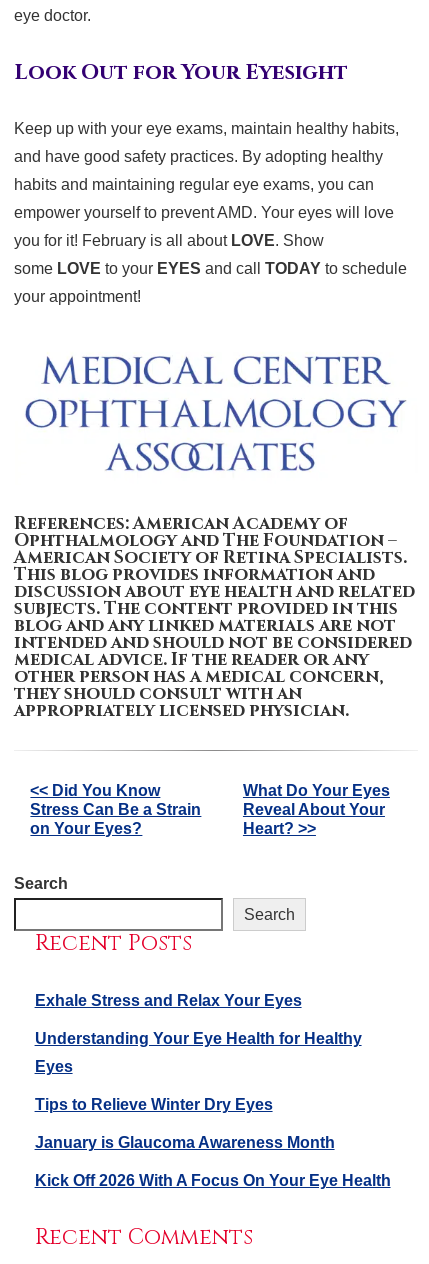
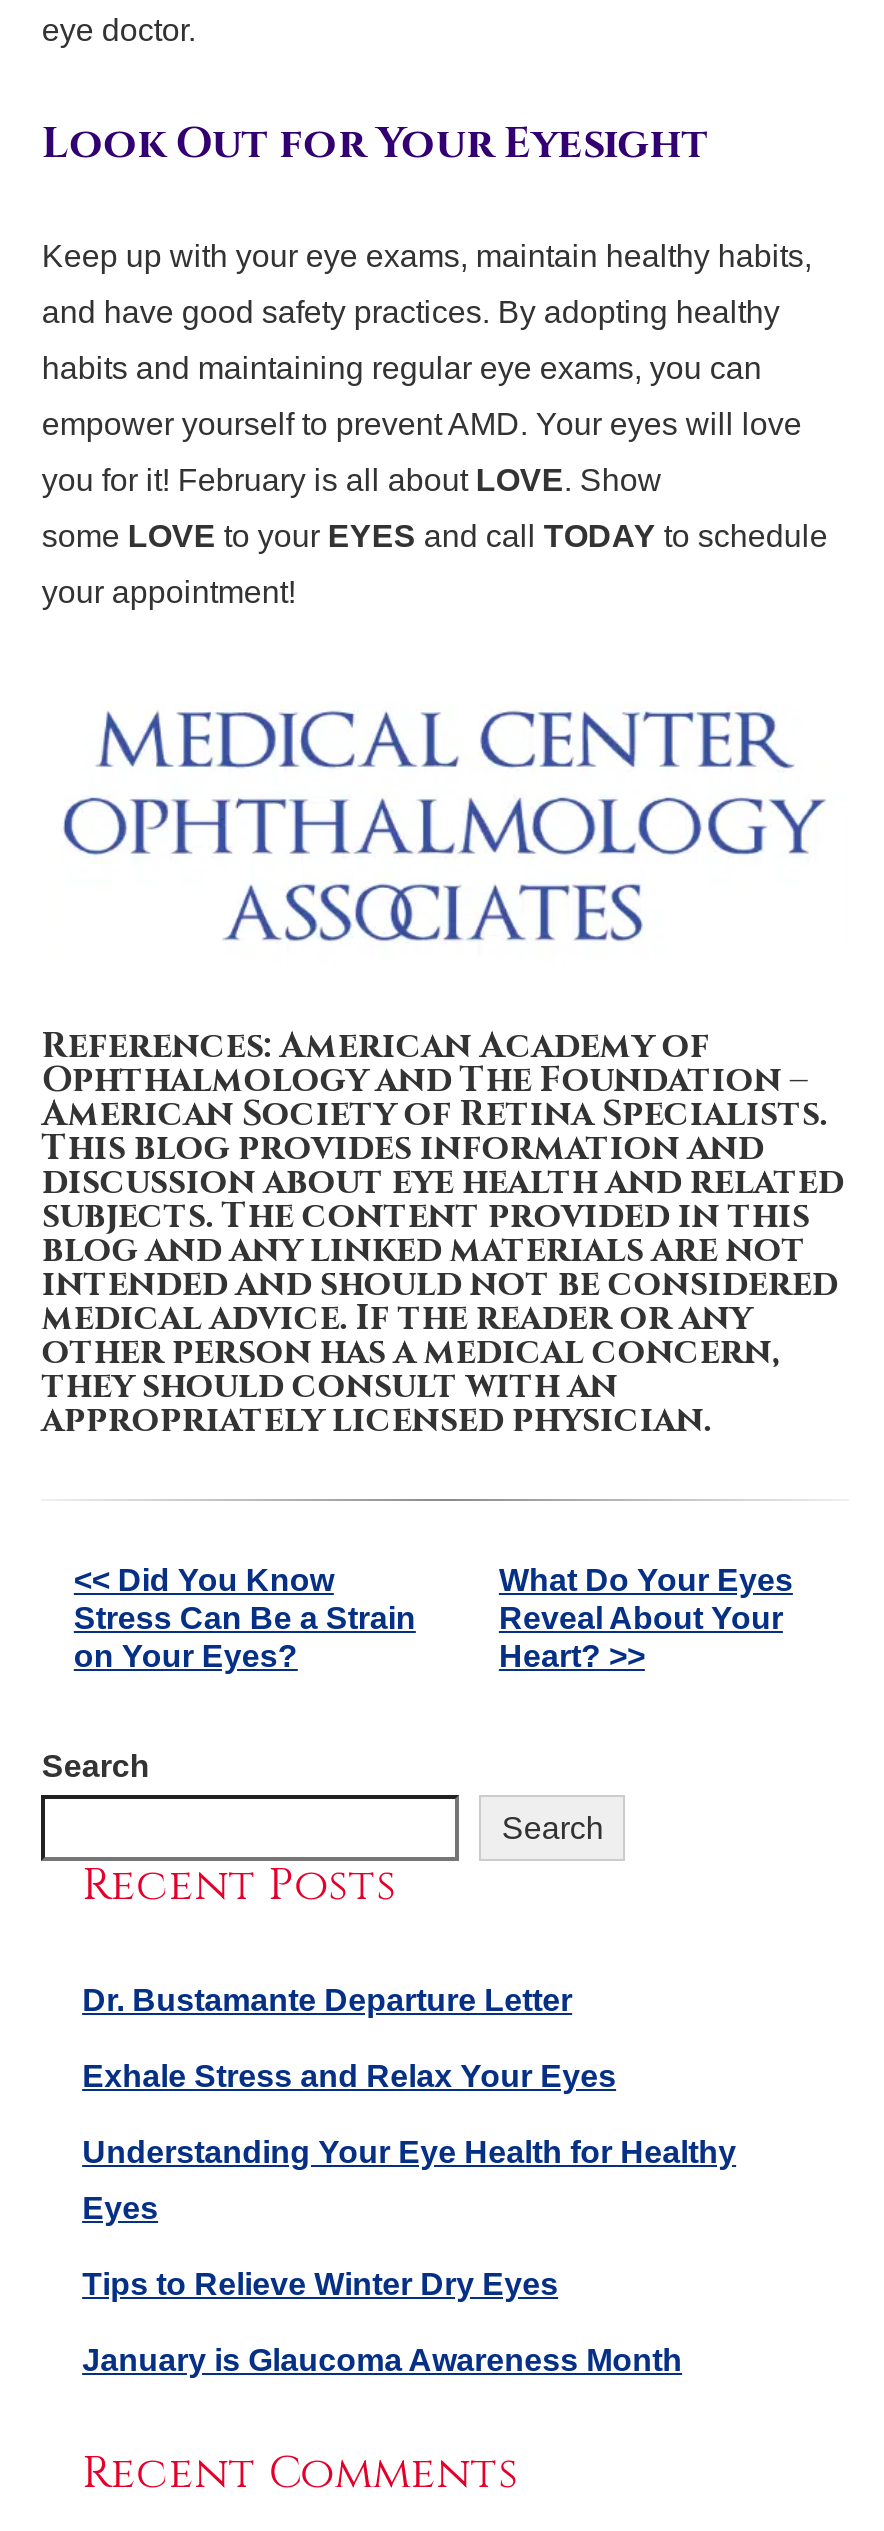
+ Dr. Bustamante Departure Letter

moved down: Exhale Stress and Relax Your Eyes | Understanding Your Eye Health for Healthy | Eyes | Tips to Relieve Winter Dry Eyes | January is Glaucoma Awareness Month

- Kick Off 2026 With A Focus On Your Eye Health
